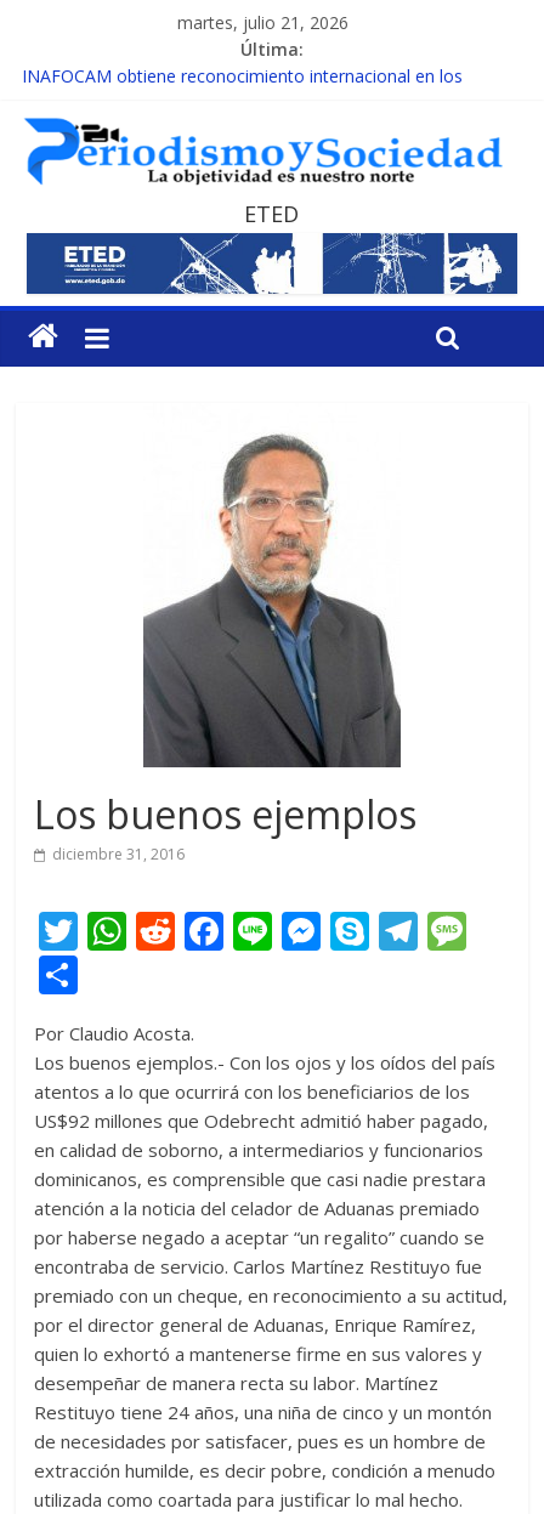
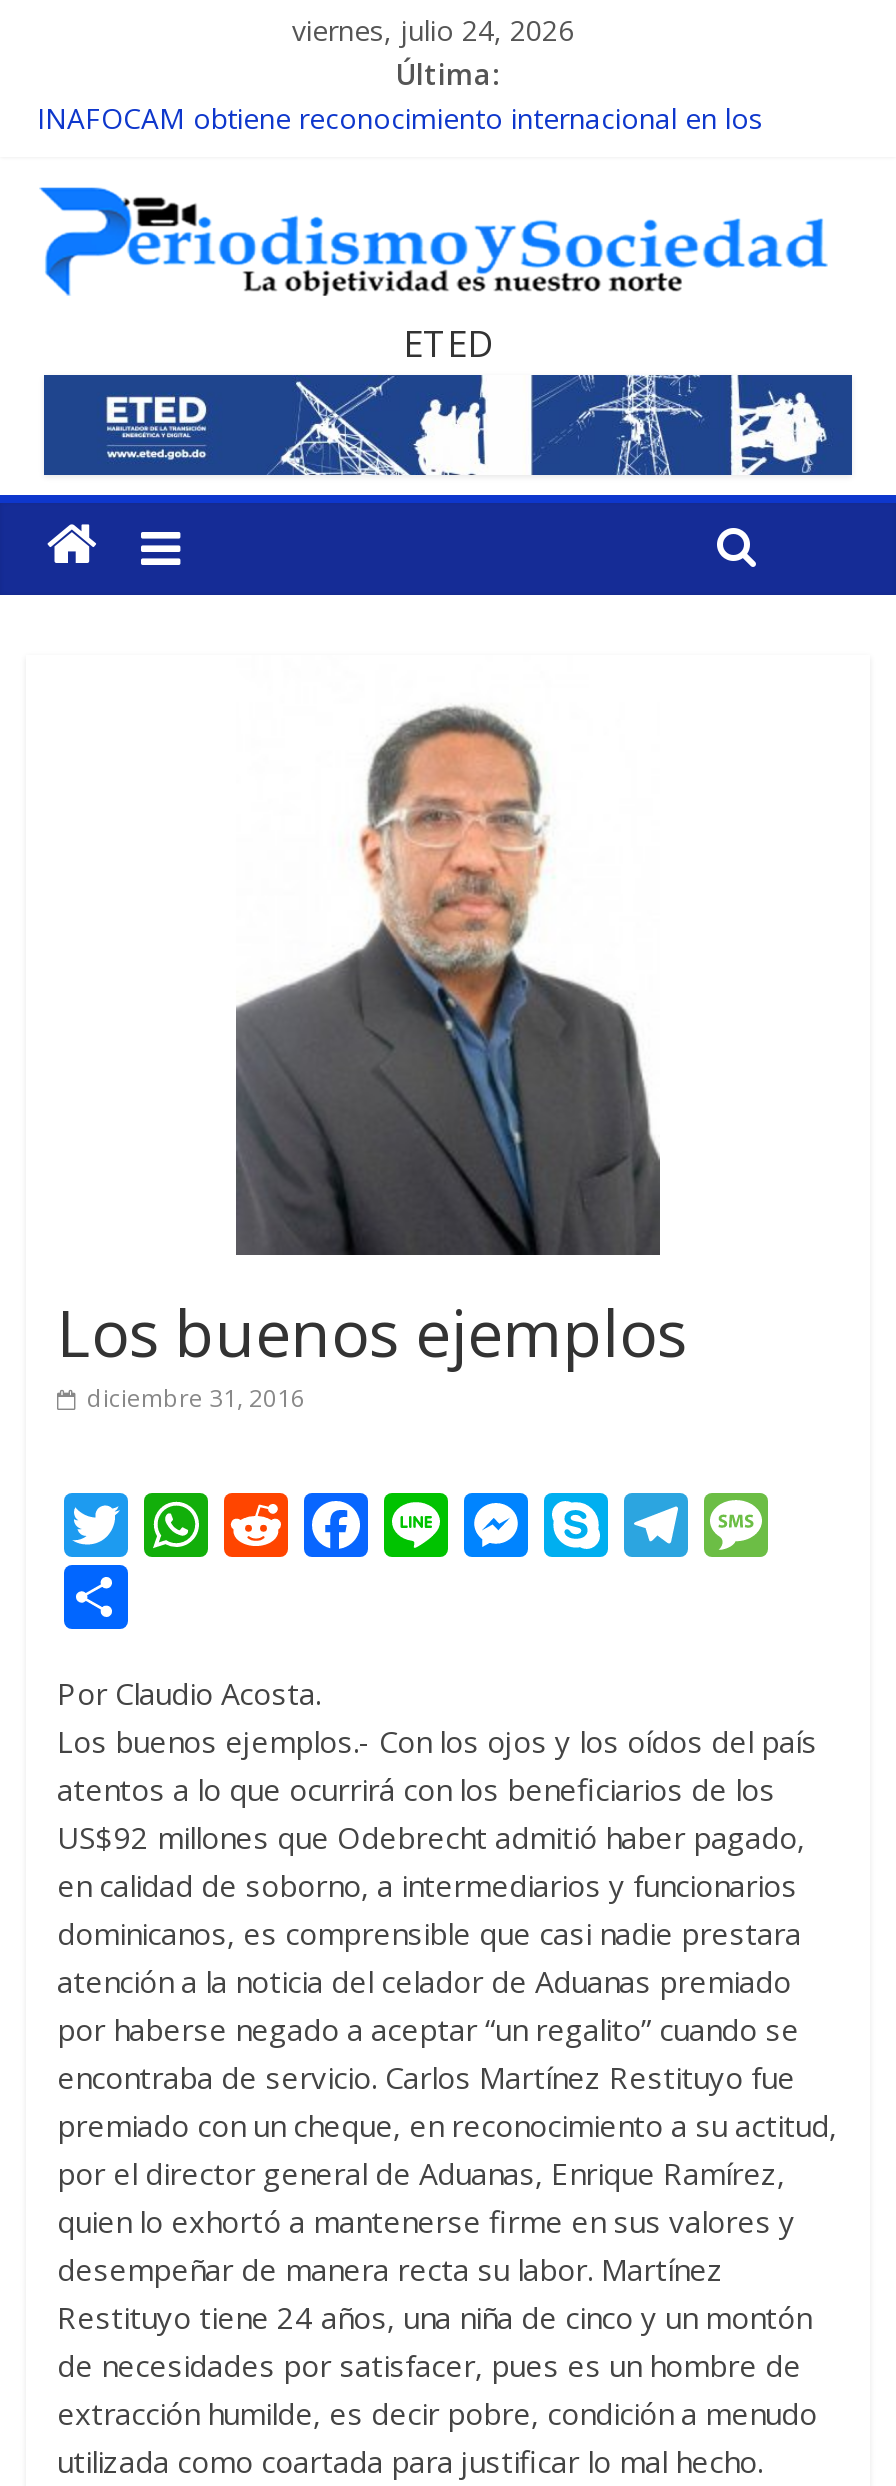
- martes, julio 21, 2026
+ viernes, julio 24, 2026
